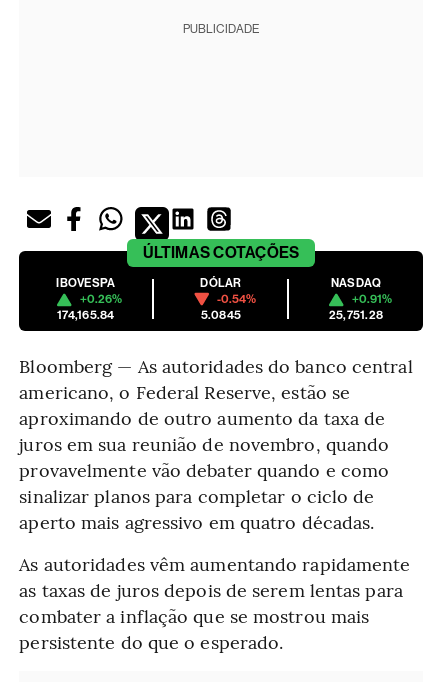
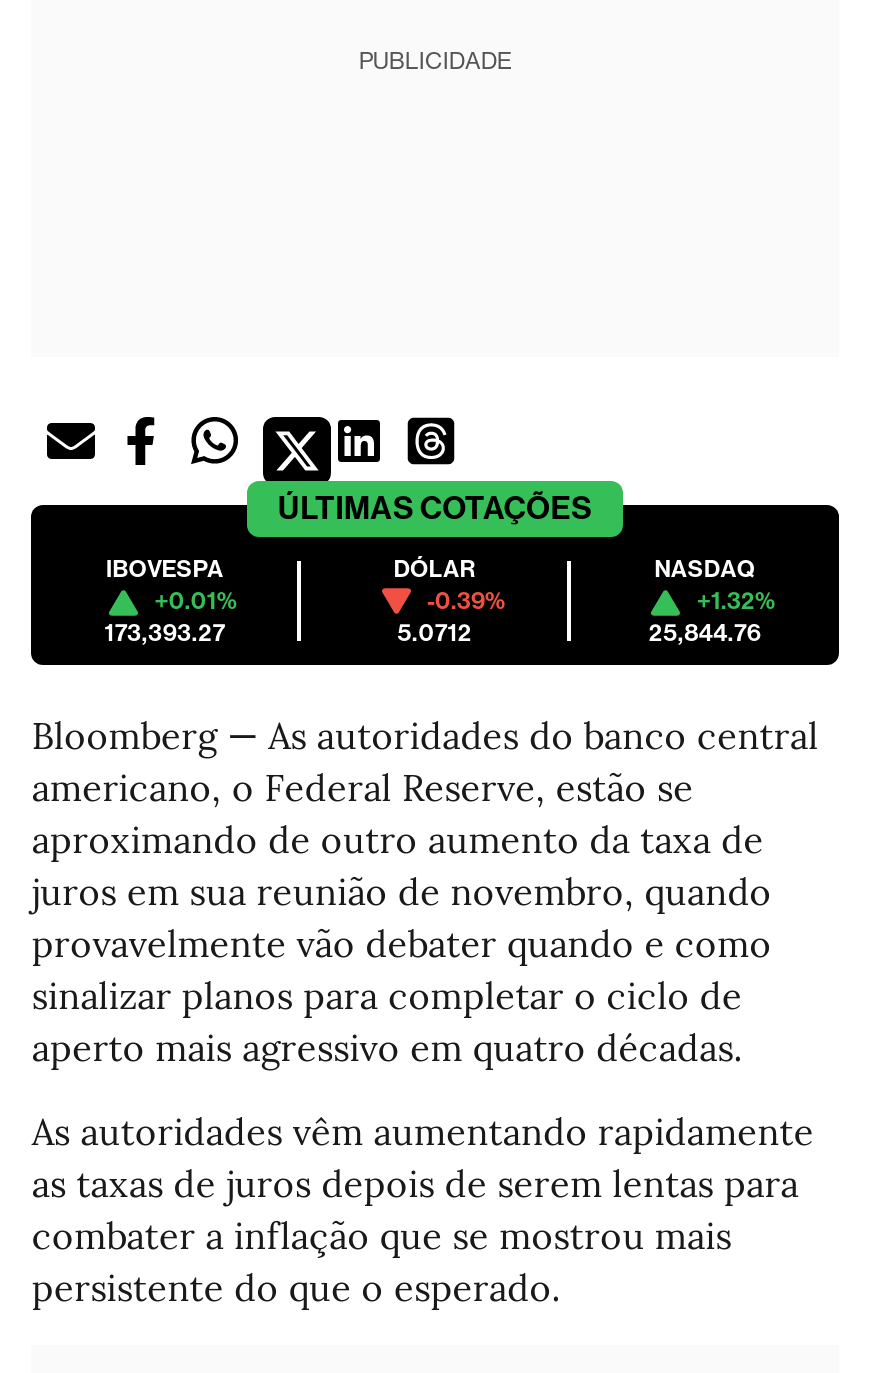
- +0.26%
+ +0.01%

- -0.54%
+ -0.39%

- +0.91%
+ +1.32%

- 174,165.84
+ 173,393.27

- 5.0845
+ 5.0712

- 25,751.28
+ 25,844.76
